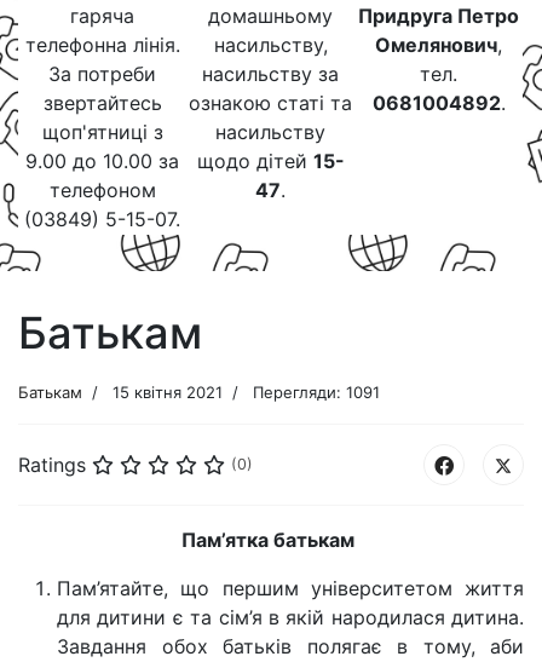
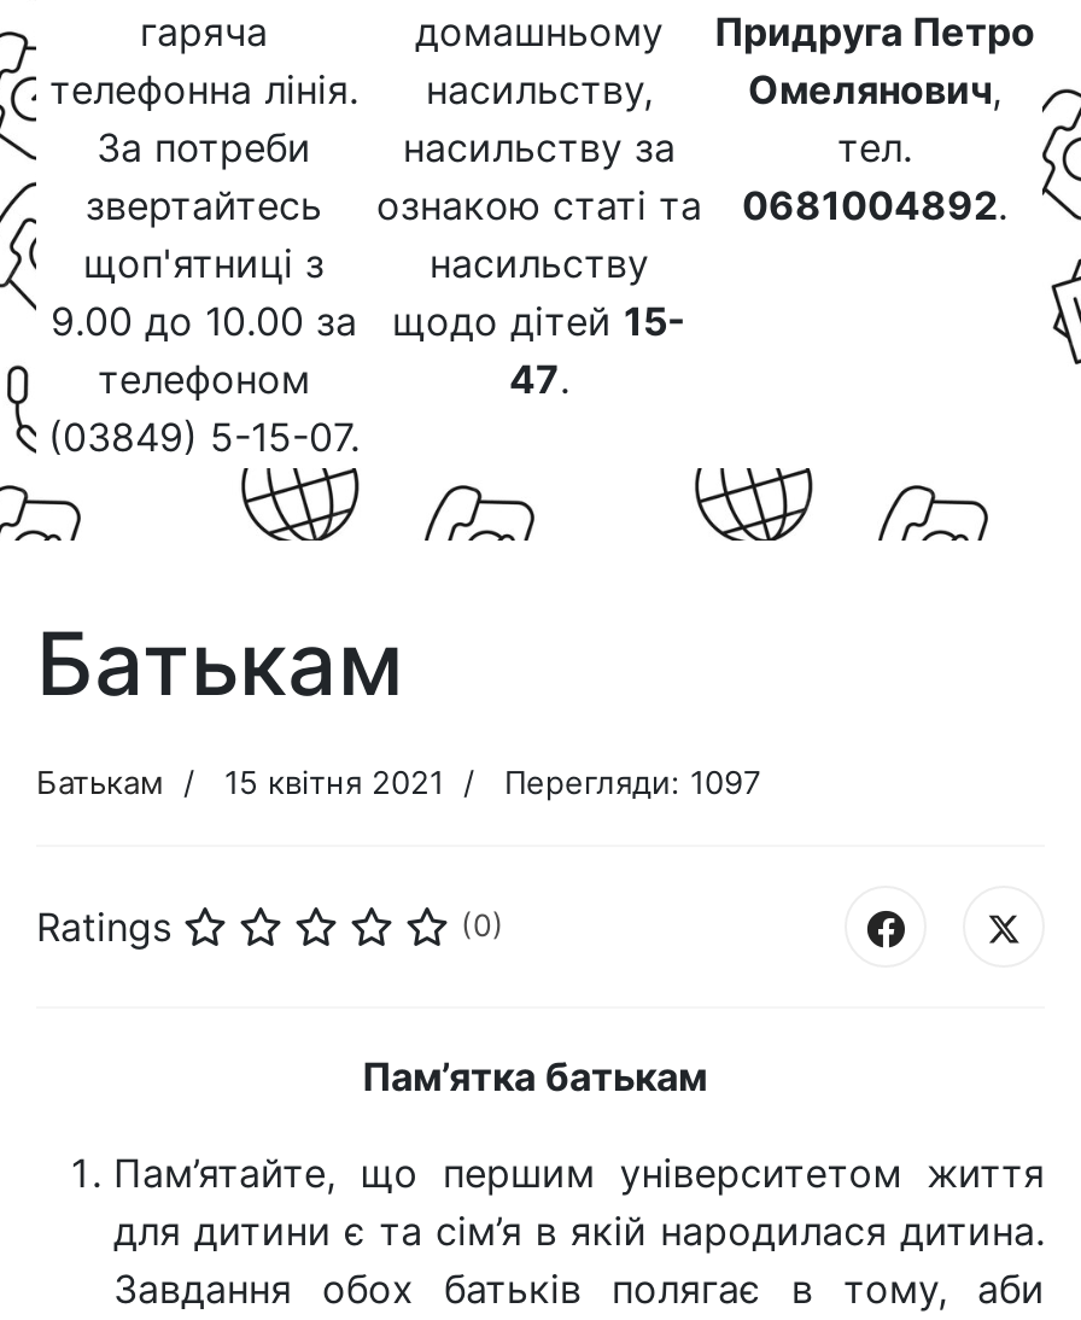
- Батькам 15 квітня 2021 Перегляди: 1091
+ Батькам 15 квітня 2021 Перегляди: 1097
